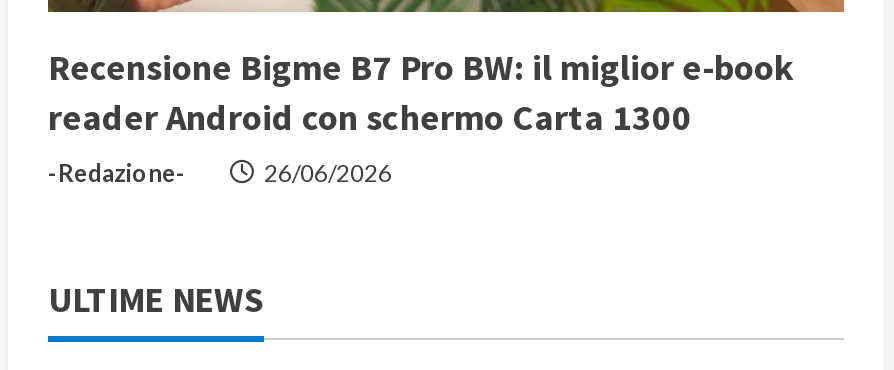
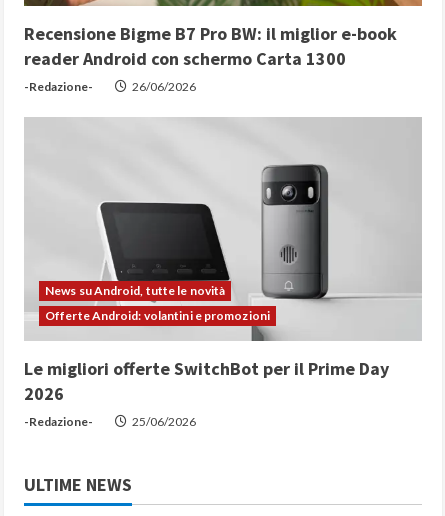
+ [image]
+ News su Android, tutte le novità
+ Offerte Android: volantini e promozioni
+ Le migliori offerte SwitchBot per il Prime Day
+ 2026
+ -Redazione-
+ 25/06/2026
